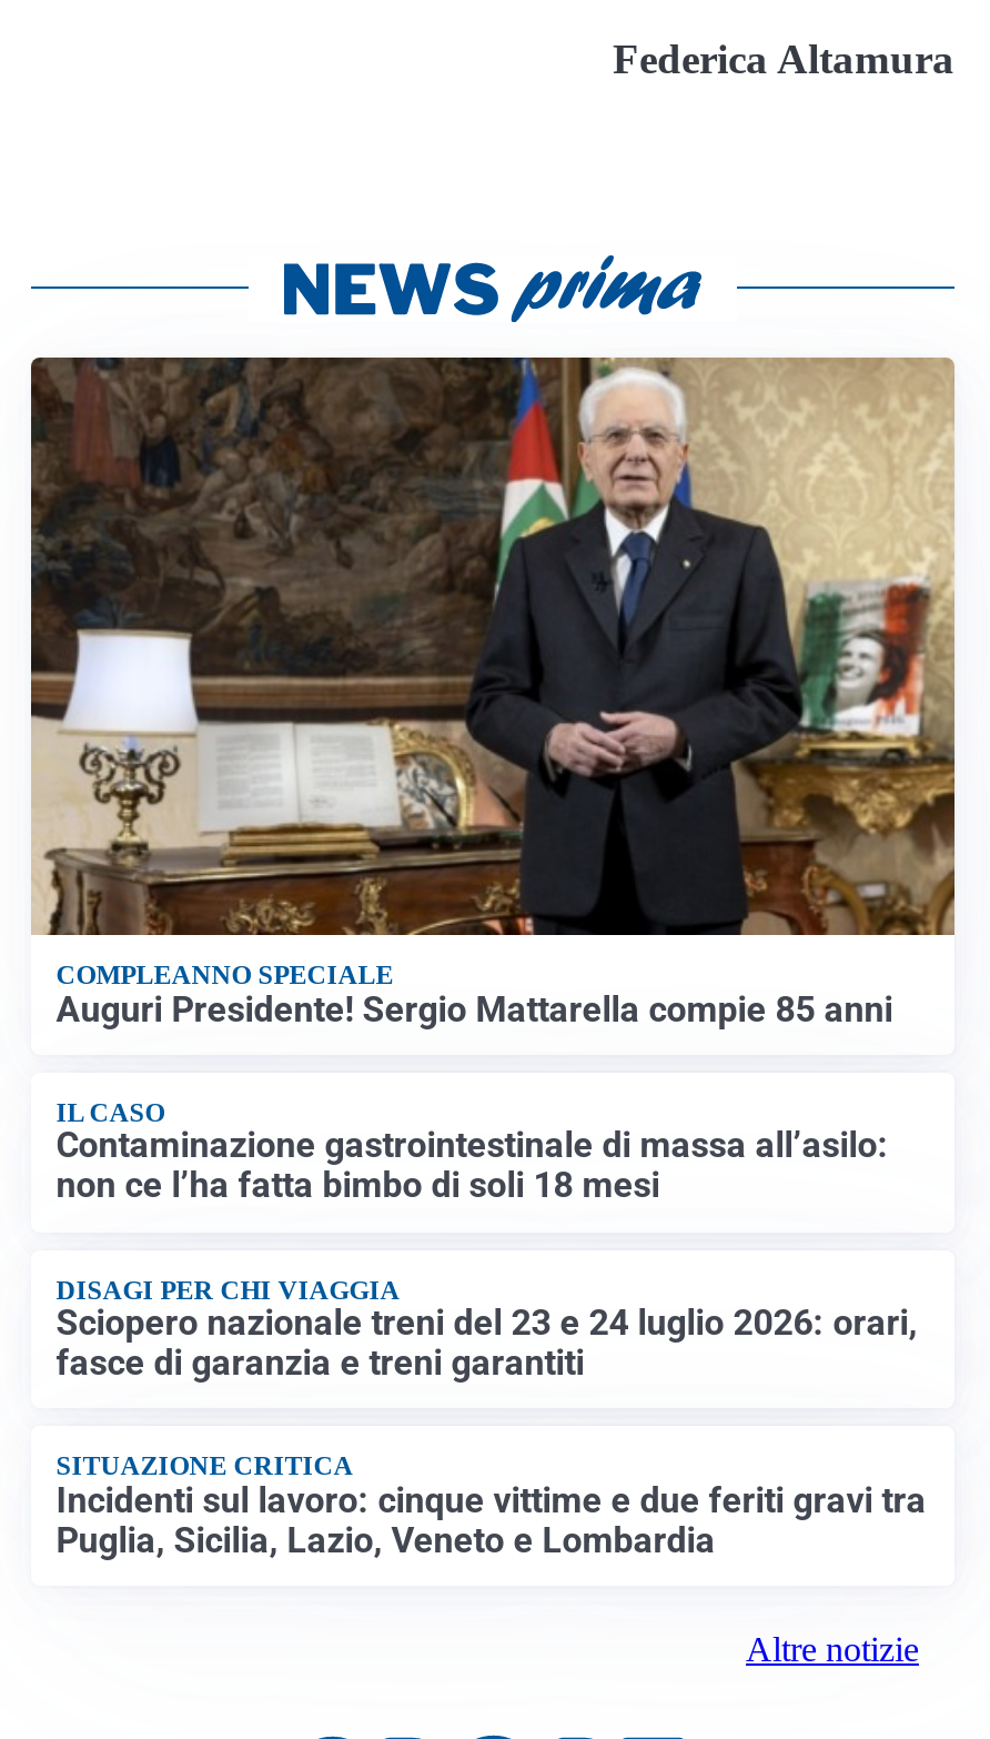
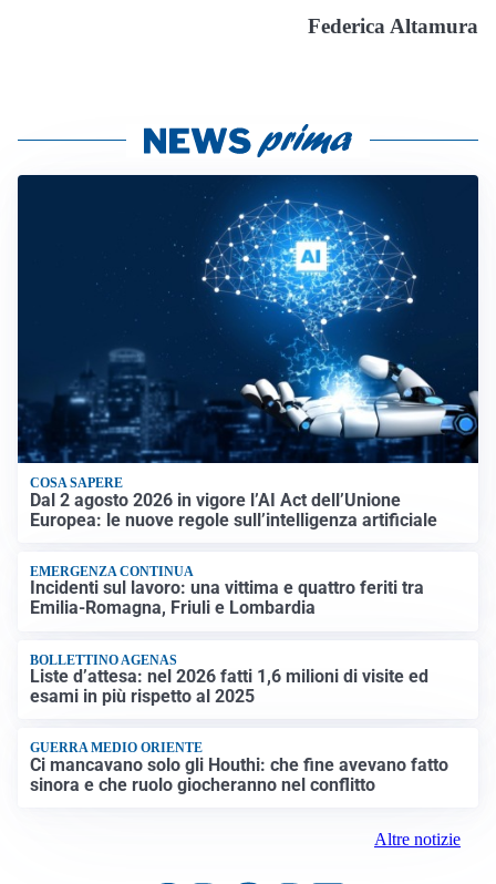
- [image]
- COMPLEANNO SPECIALE
- Auguri Presidente! Sergio Mattarella compie 85 anni
+ [image]
+ COSA SAPERE
+ Dal 2 agosto 2026 in vigore l’AI Act dell’Unione
+ Europea: le nuove regole sull’intelligenza artificiale

- IL CASO
- Contaminazione gastrointestinale di massa all’asilo:
- non ce l’ha fatta bimbo di soli 18 mesi
+ EMERGENZA CONTINUA
+ Incidenti sul lavoro: una vittima e quattro feriti tra
+ Emilia-Romagna, Friuli e Lombardia

- DISAGI PER CHI VIAGGIA
- Sciopero nazionale treni del 23 e 24 luglio 2026: orari,
- fasce di garanzia e treni garantiti
+ BOLLETTINO AGENAS
+ Liste d’attesa: nel 2026 fatti 1,6 milioni di visite ed
+ esami in più rispetto al 2025

- SITUAZIONE CRITICA
- Incidenti sul lavoro: cinque vittime e due feriti gravi tra
- Puglia, Sicilia, Lazio, Veneto e Lombardia
+ GUERRA MEDIO ORIENTE
+ Ci mancavano solo gli Houthi: che fine avevano fatto
+ sinora e che ruolo giocheranno nel conflitto
